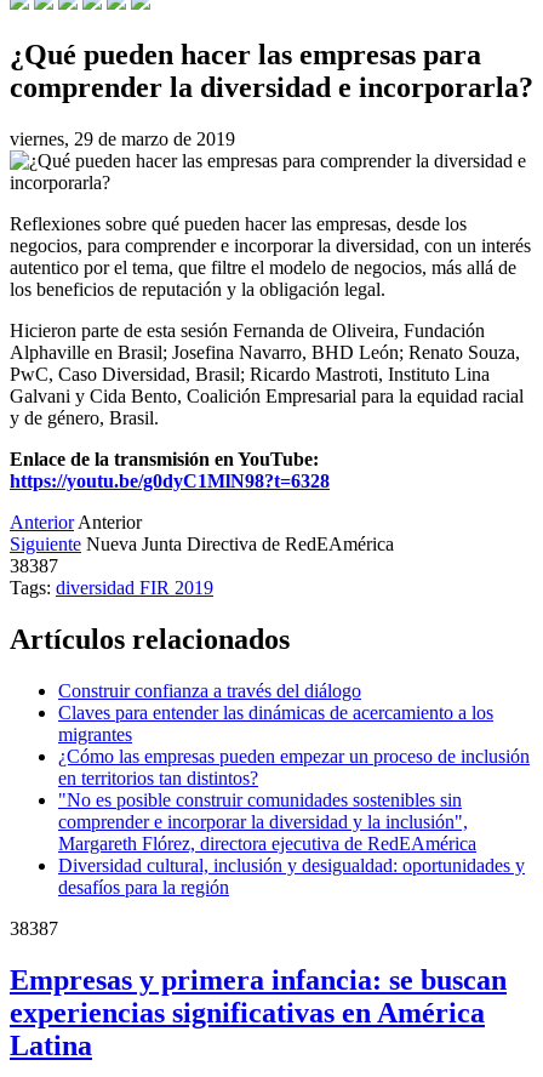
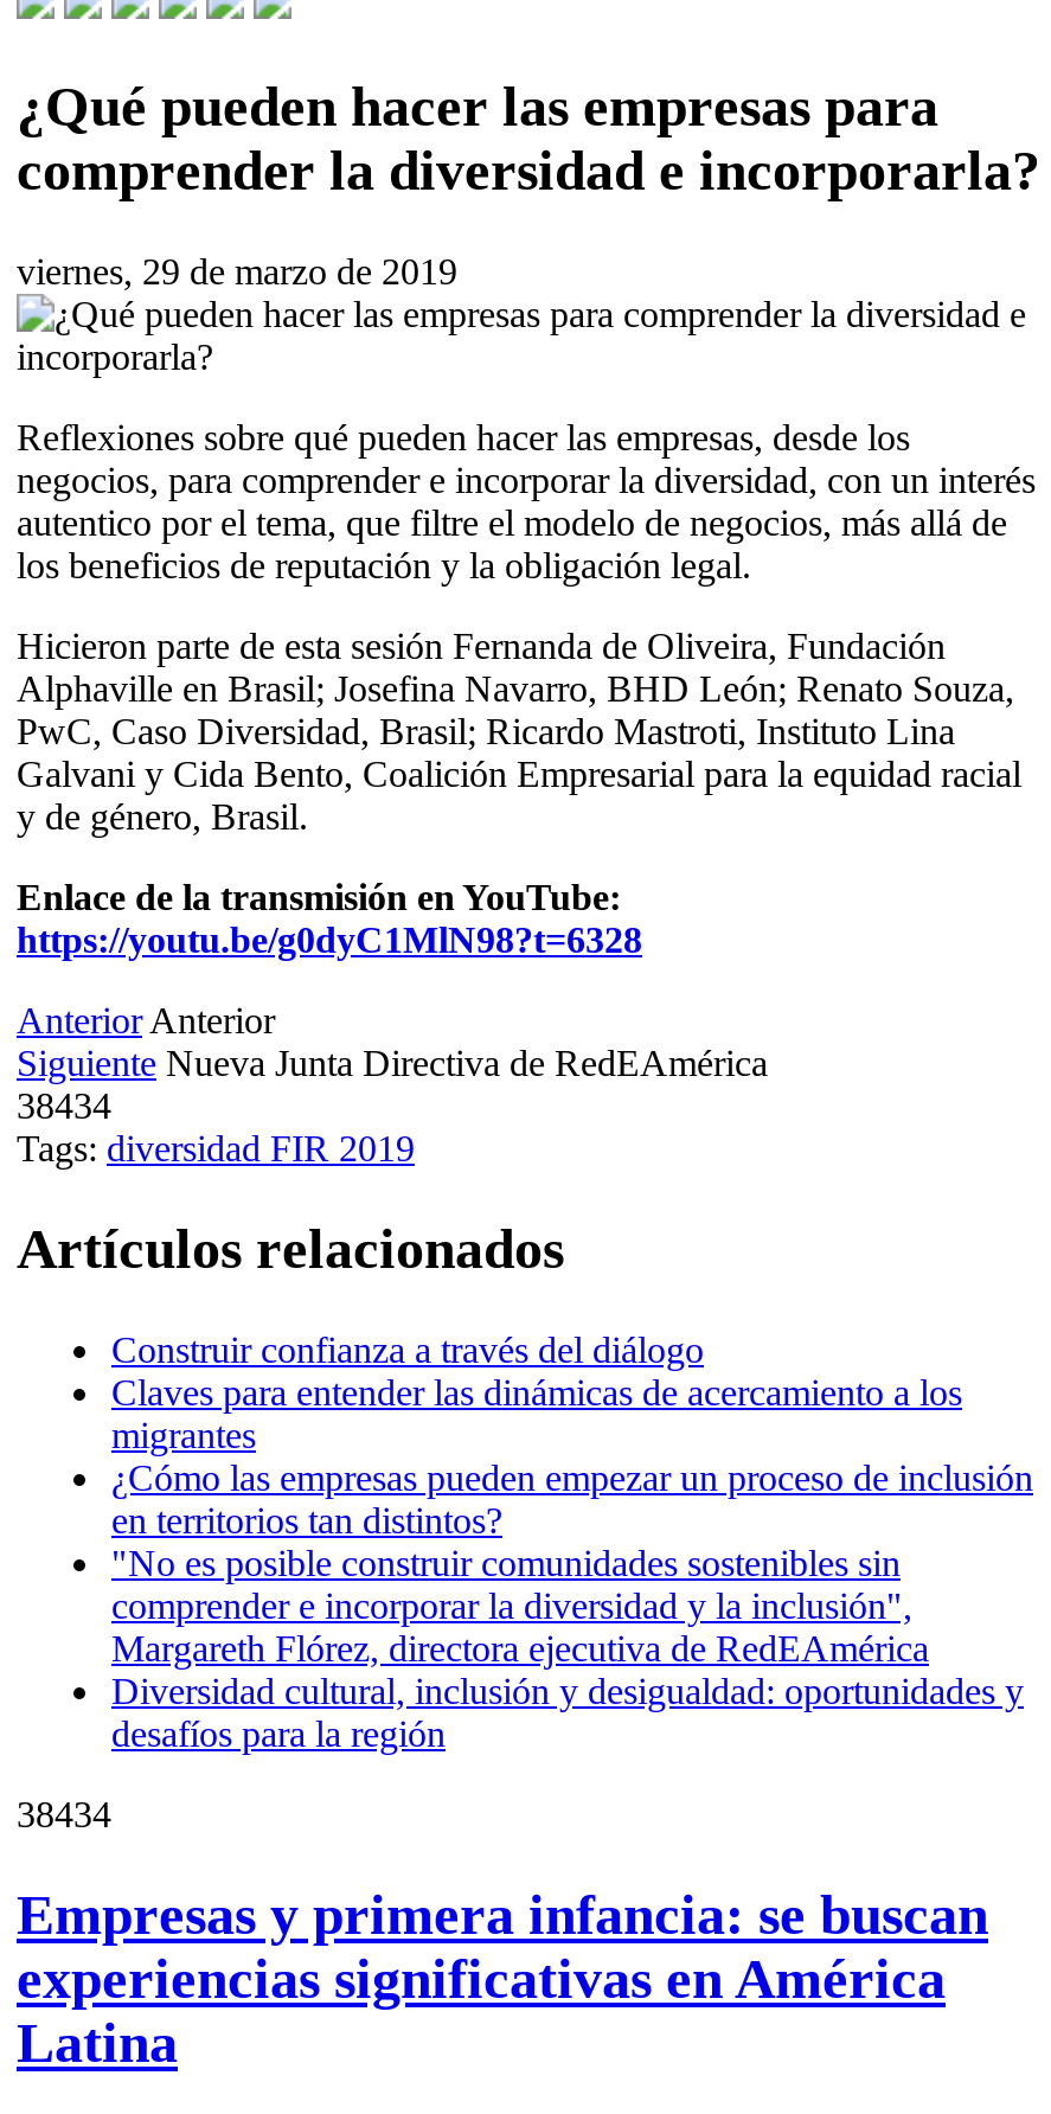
- 38387
+ 38434

- 38387
+ 38434
